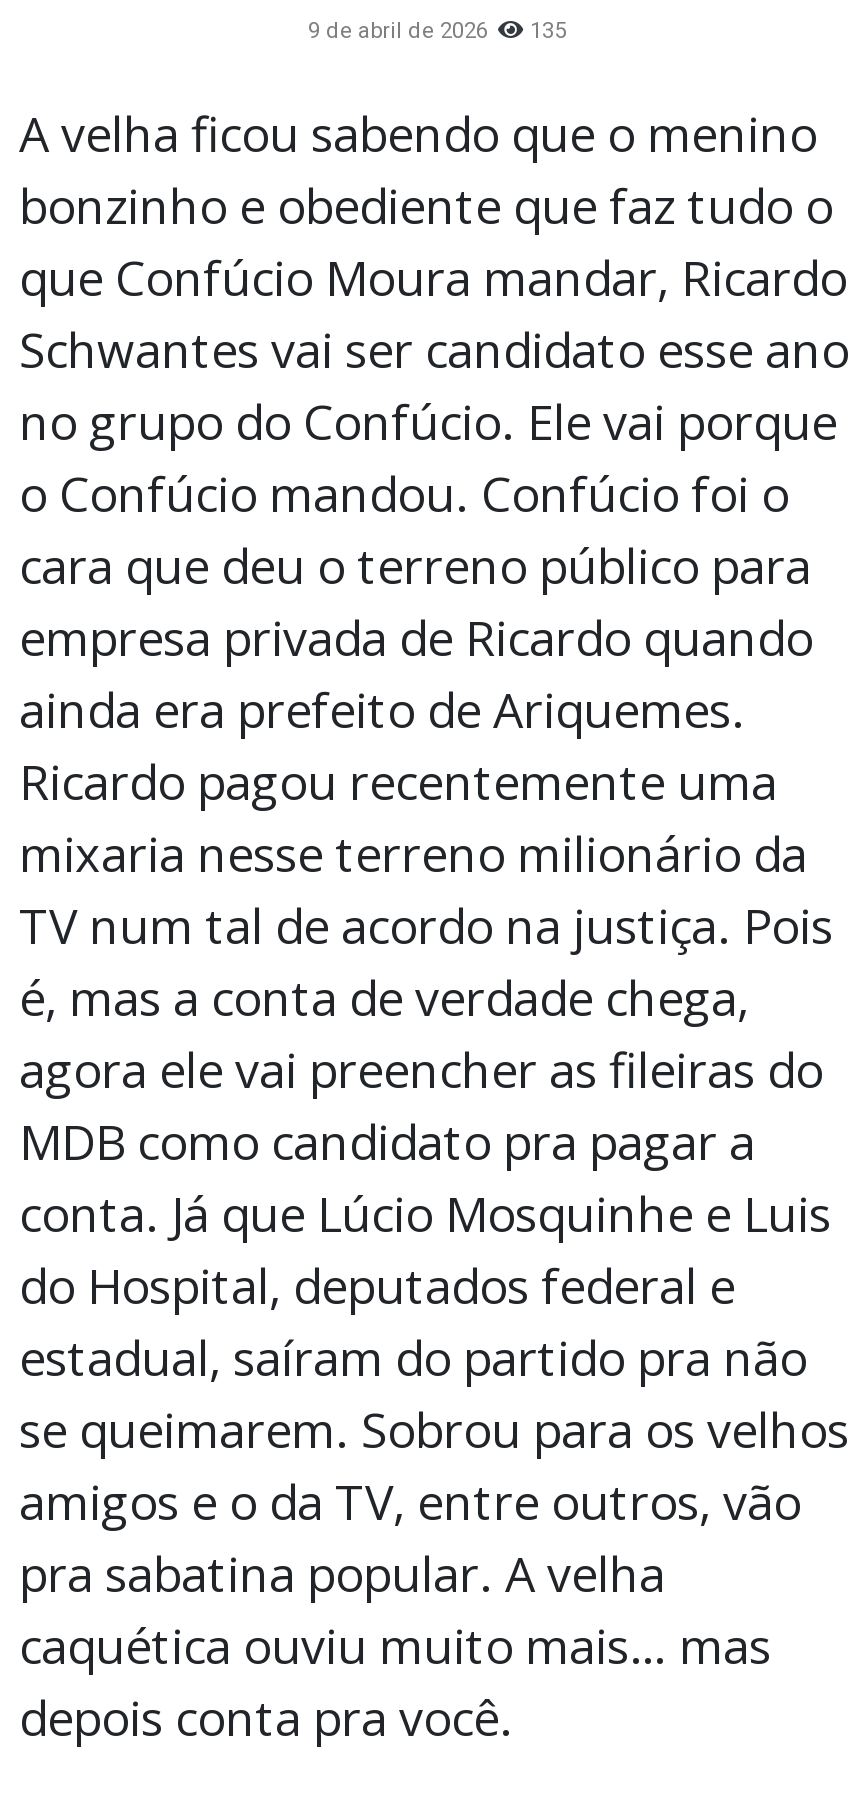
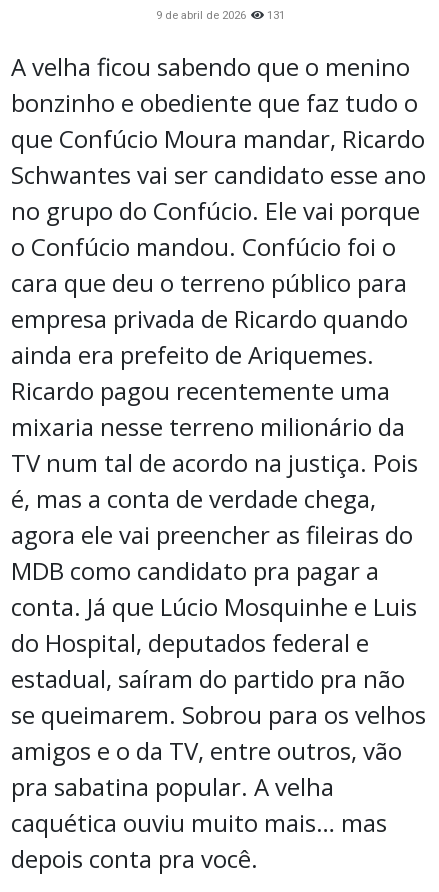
- 9 de abril de 2026 135
+ 9 de abril de 2026 131
